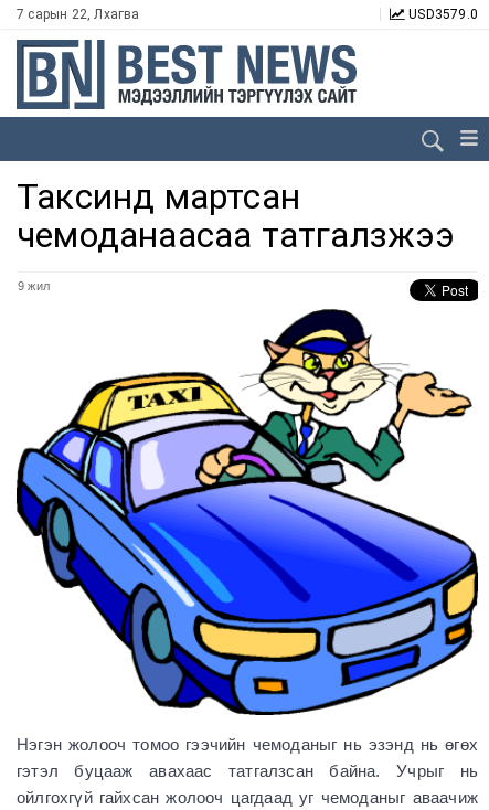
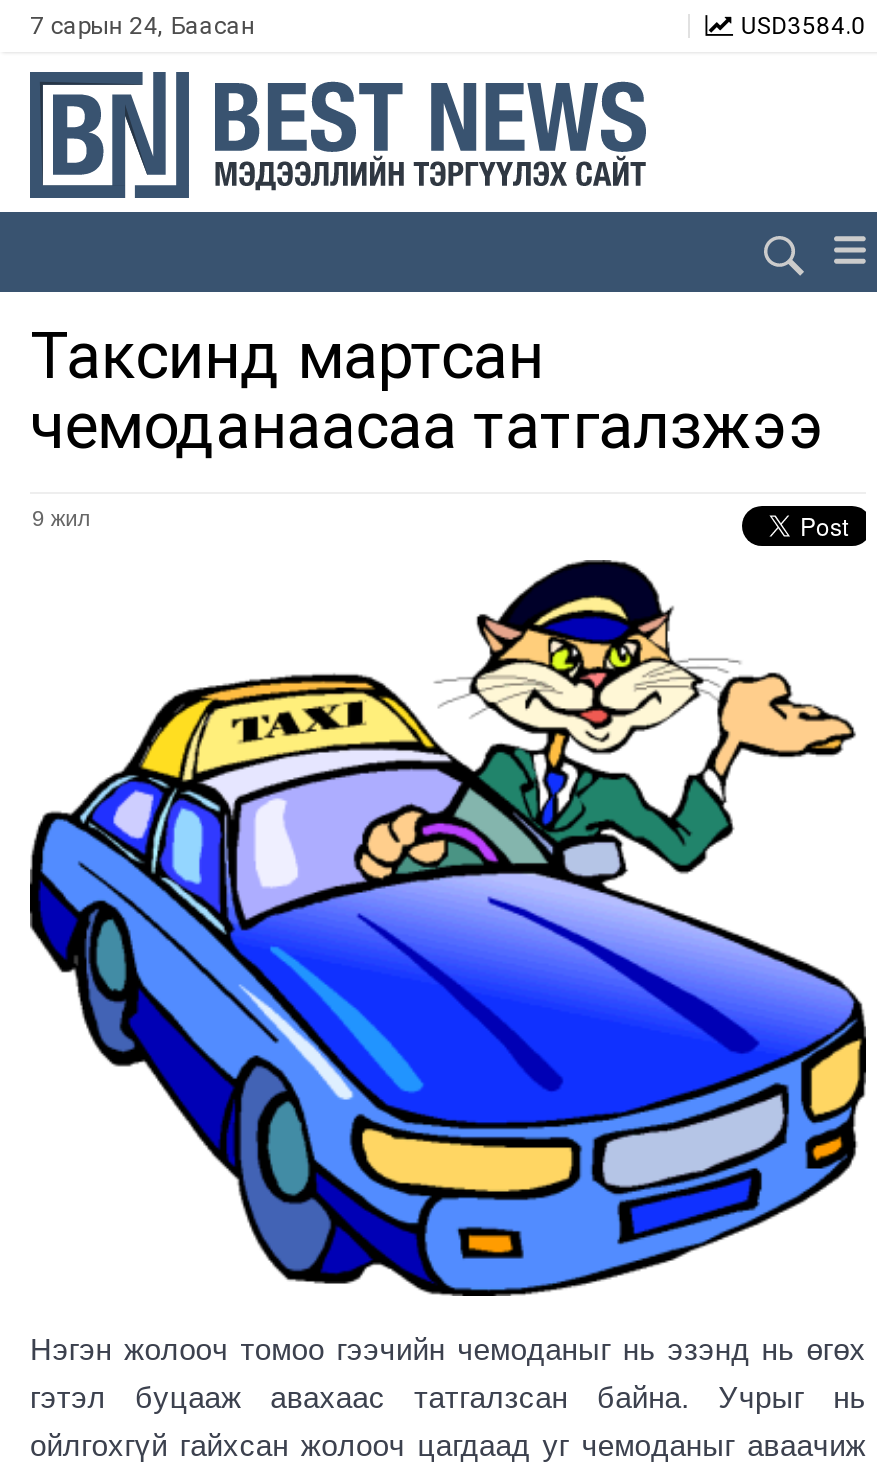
- 7 сарын 22, Лхагва
+ 7 сарын 24, Баасан

- USD3579.0
+ USD3584.0
